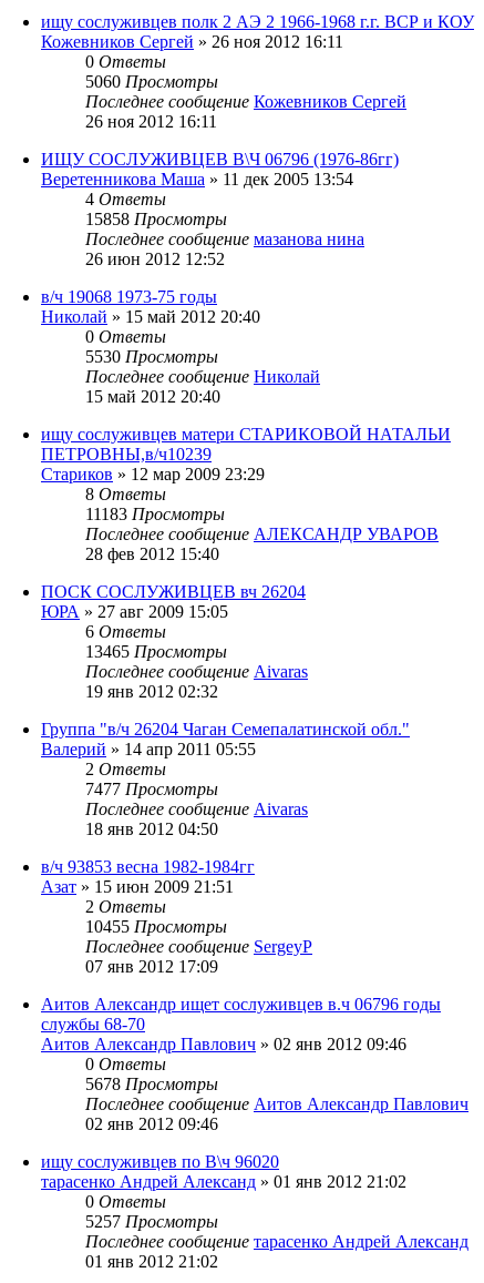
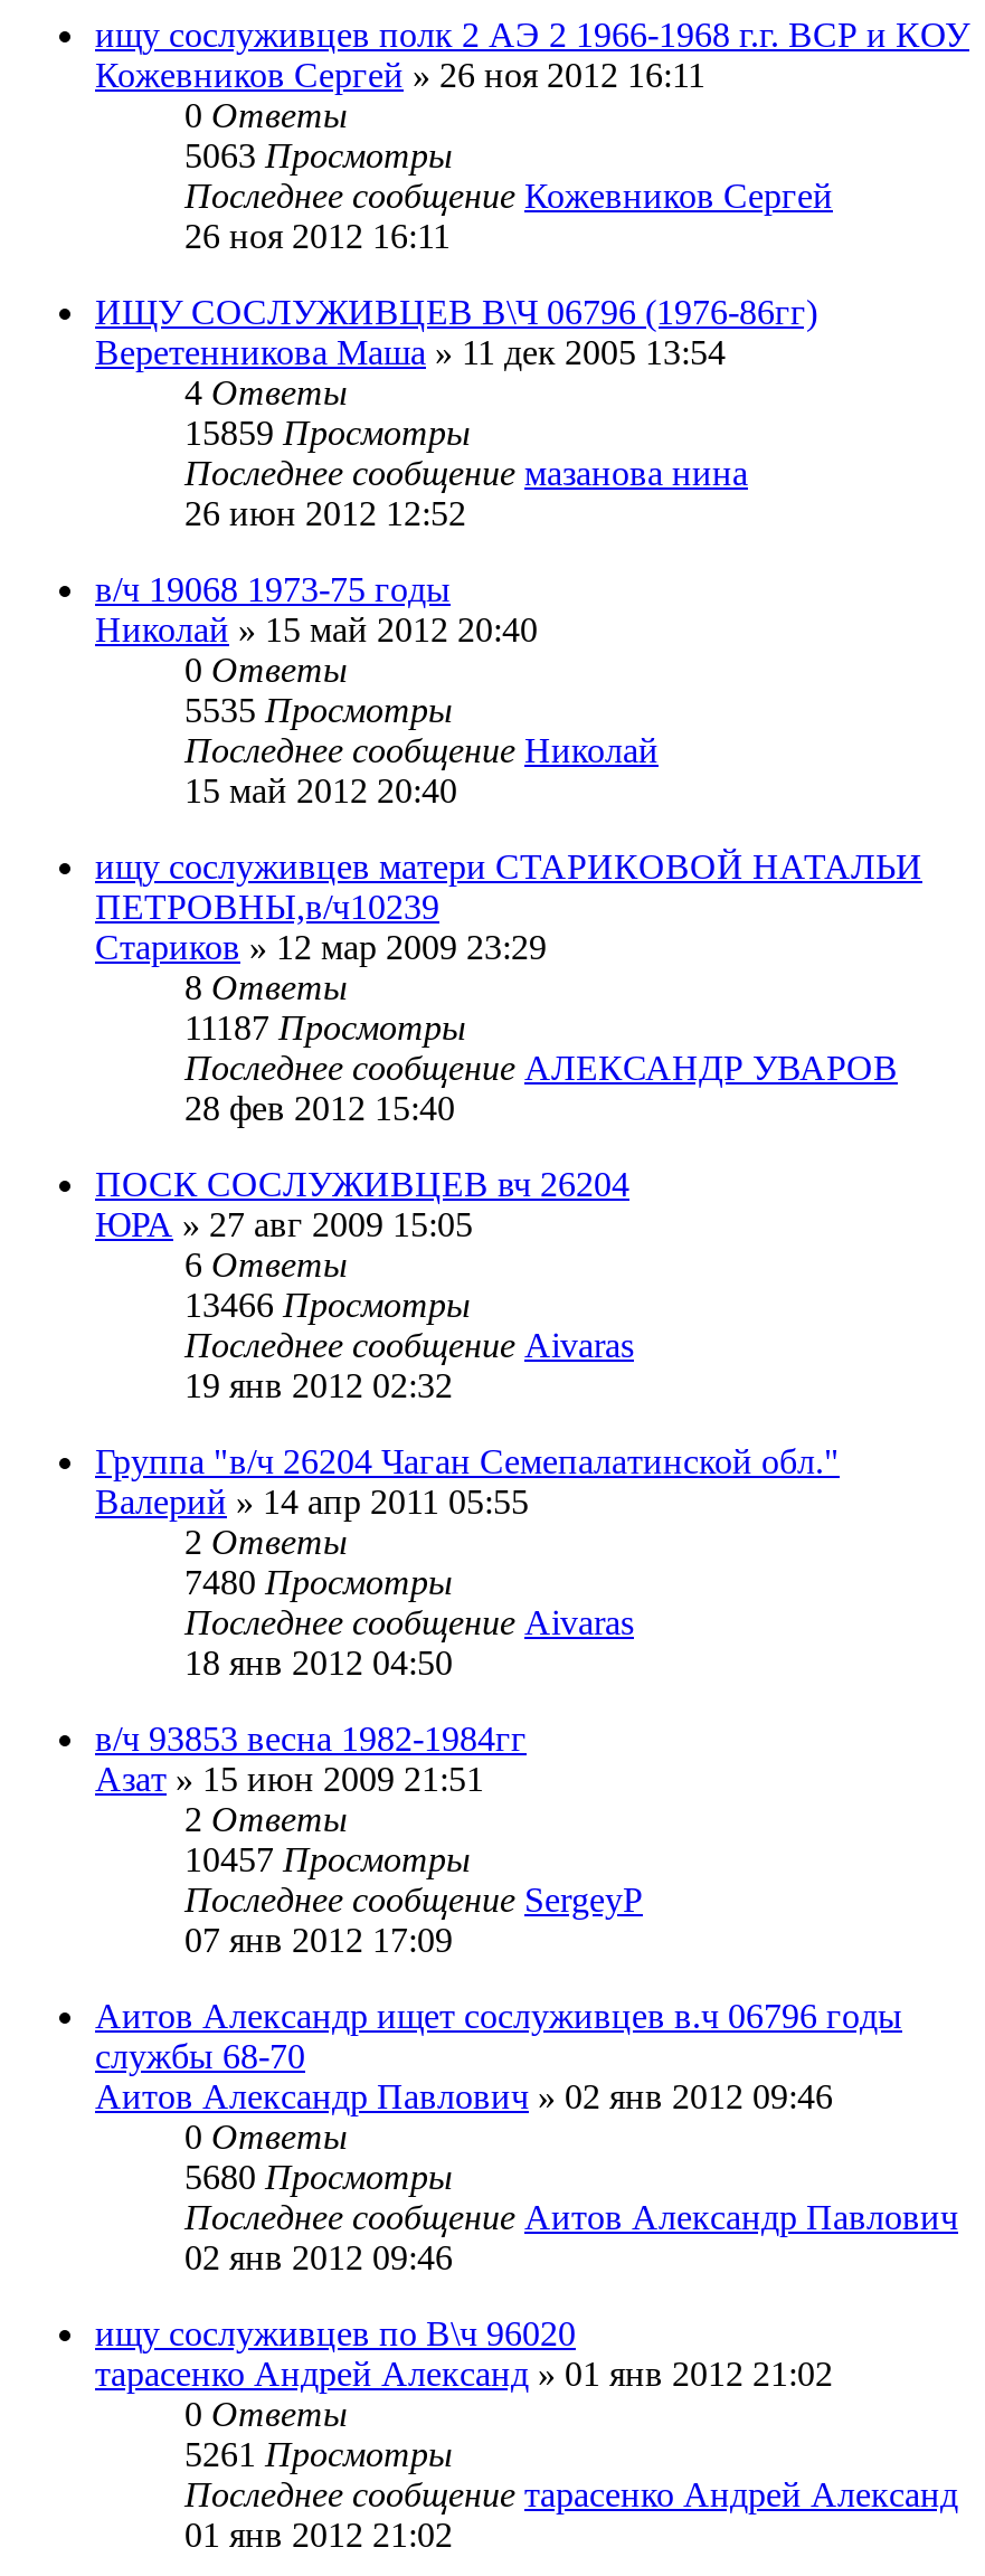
- 5060 Просмотры
+ 5063 Просмотры

- 15858 Просмотры
+ 15859 Просмотры

- 5530 Просмотры
+ 5535 Просмотры

- 11183 Просмотры
+ 11187 Просмотры

- 13465 Просмотры
+ 13466 Просмотры

- 7477 Просмотры
+ 7480 Просмотры

- 10455 Просмотры
+ 10457 Просмотры

- 5678 Просмотры
+ 5680 Просмотры

- 5257 Просмотры
+ 5261 Просмотры
